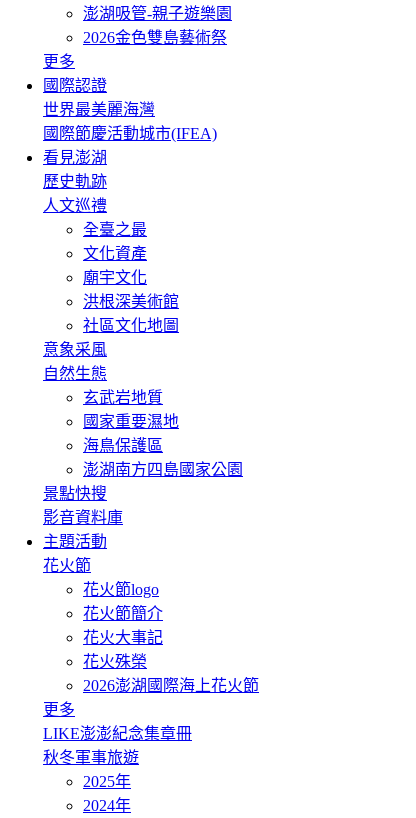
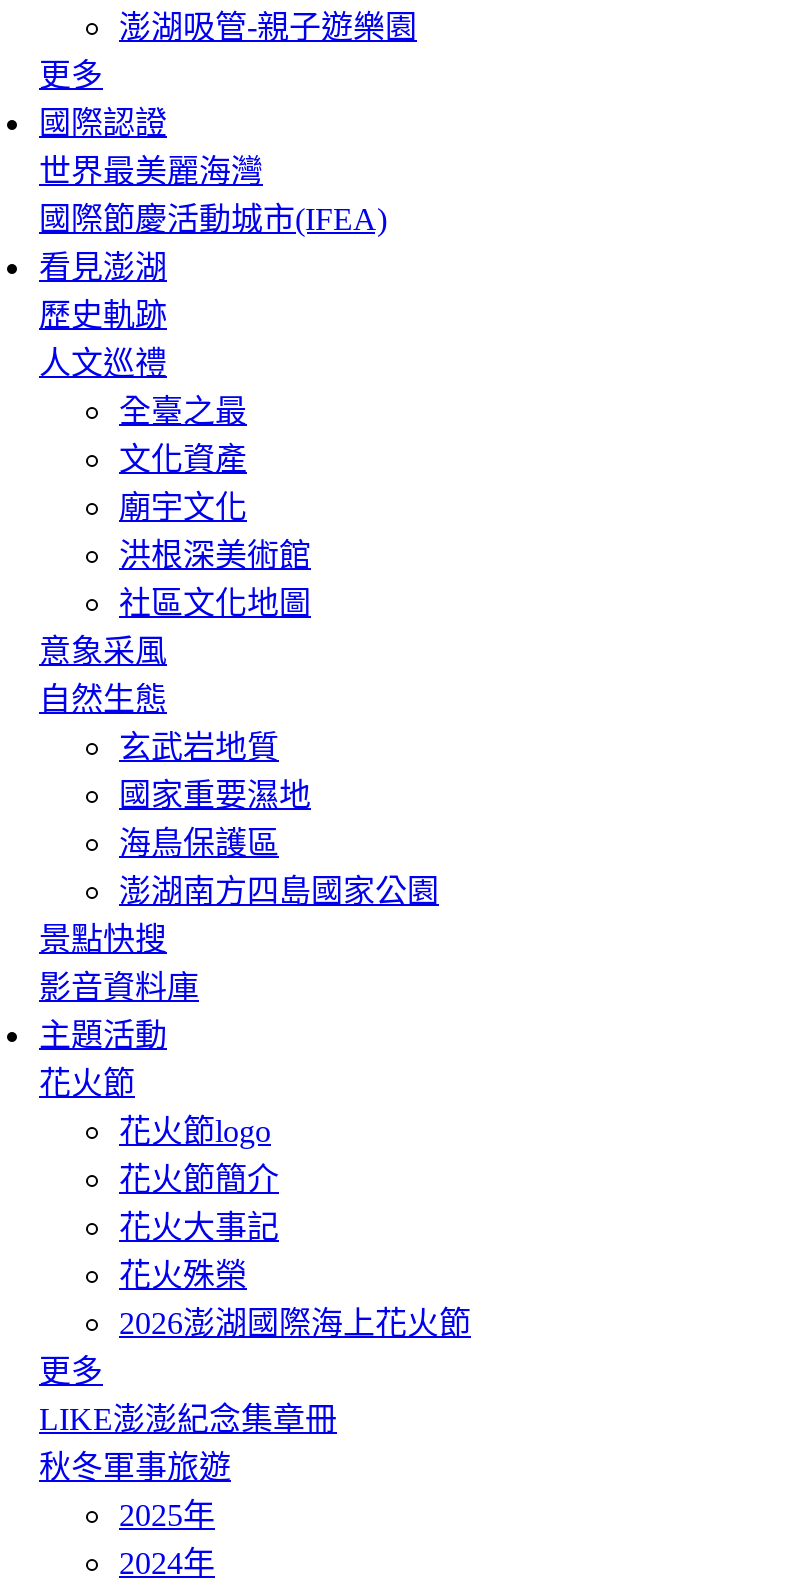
- 2026金色雙島藝術祭
